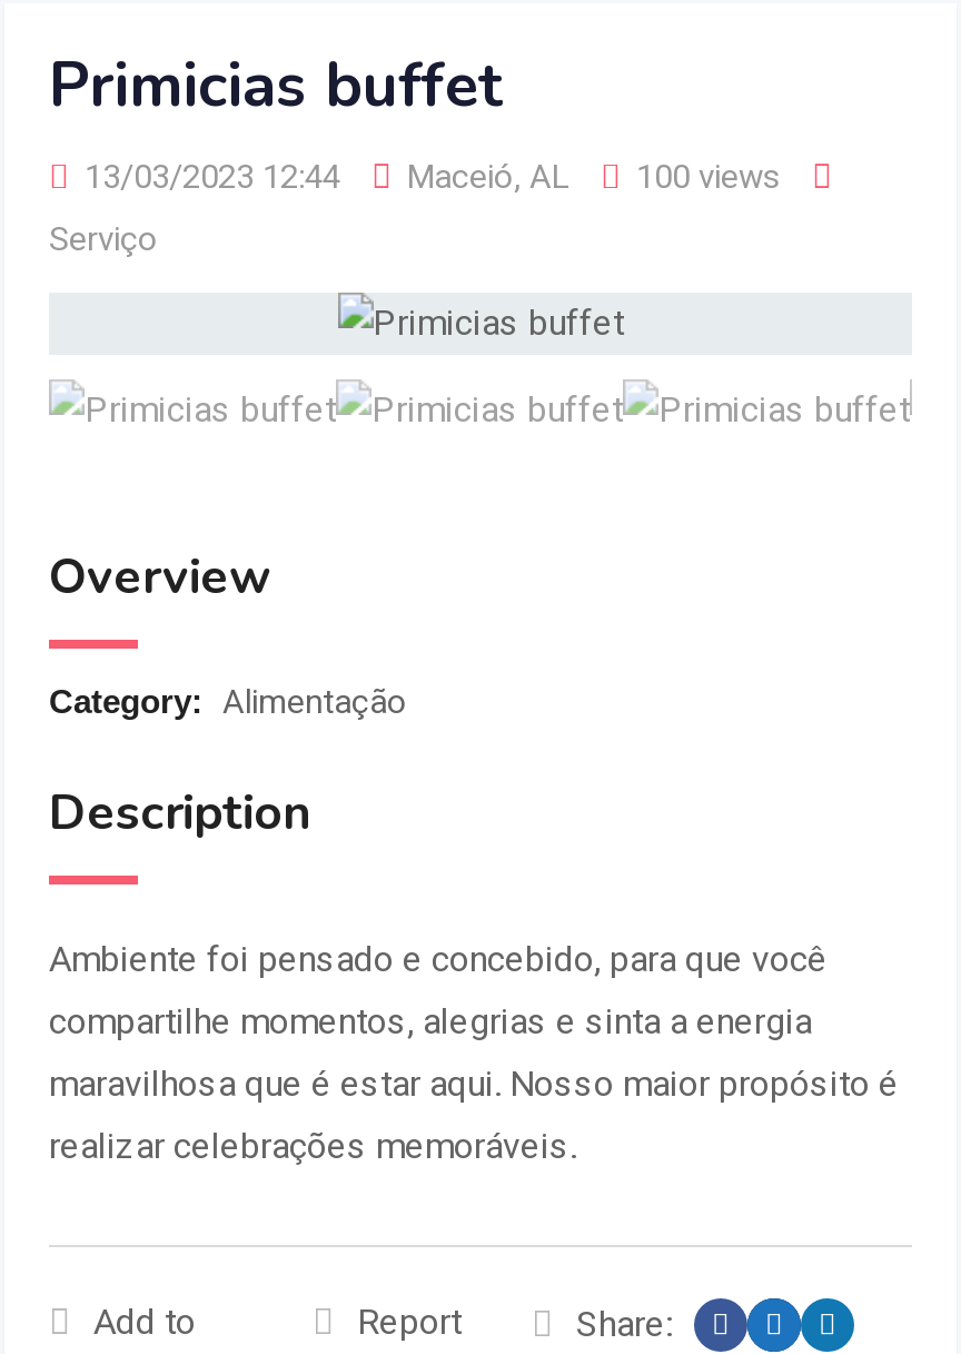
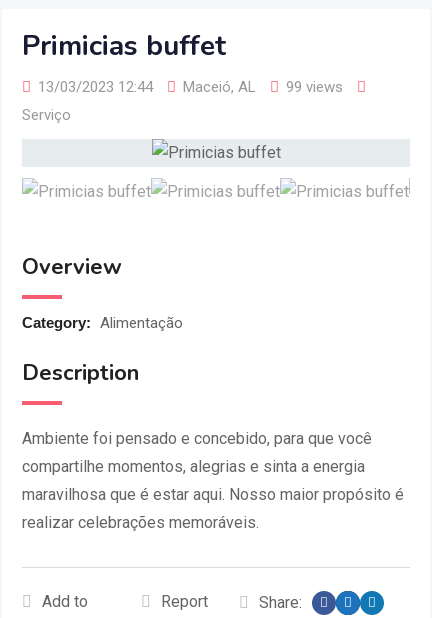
- 13/03/2023 12:44 Maceió, AL 100 views
+ 13/03/2023 12:44 Maceió, AL 99 views
